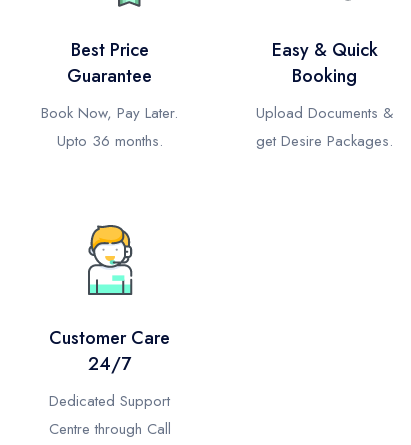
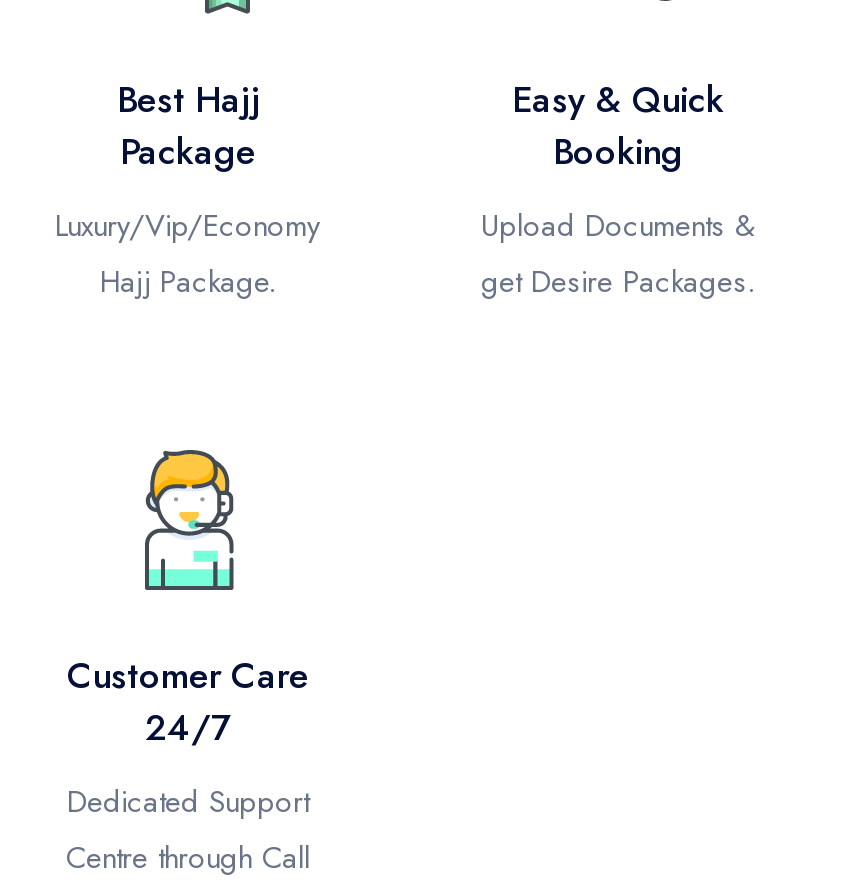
- Best Price
- Guarantee
+ Best Hajj
+ Package

- Book Now, Pay Later.
- Upto 36 months.
+ Luxury/Vip/Economy
+ Hajj Package.
